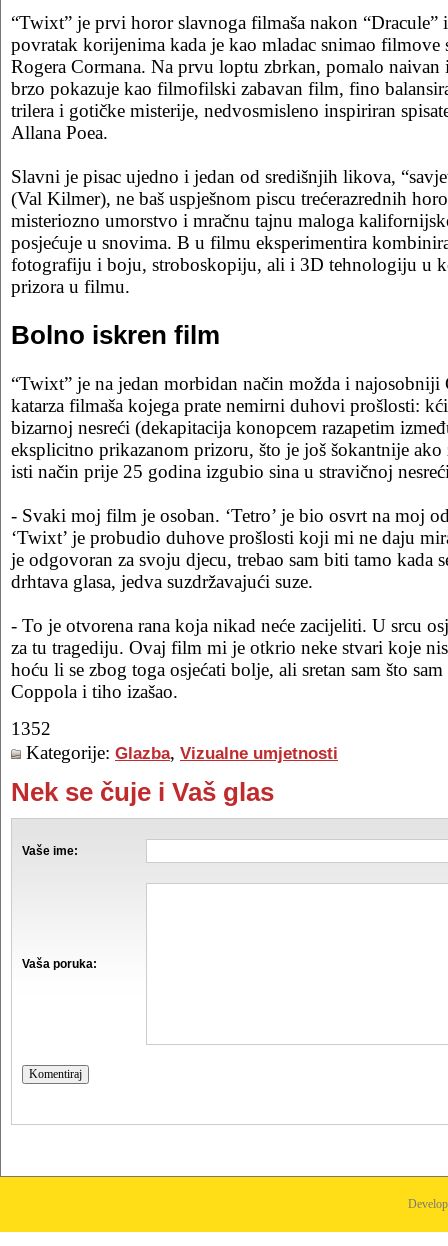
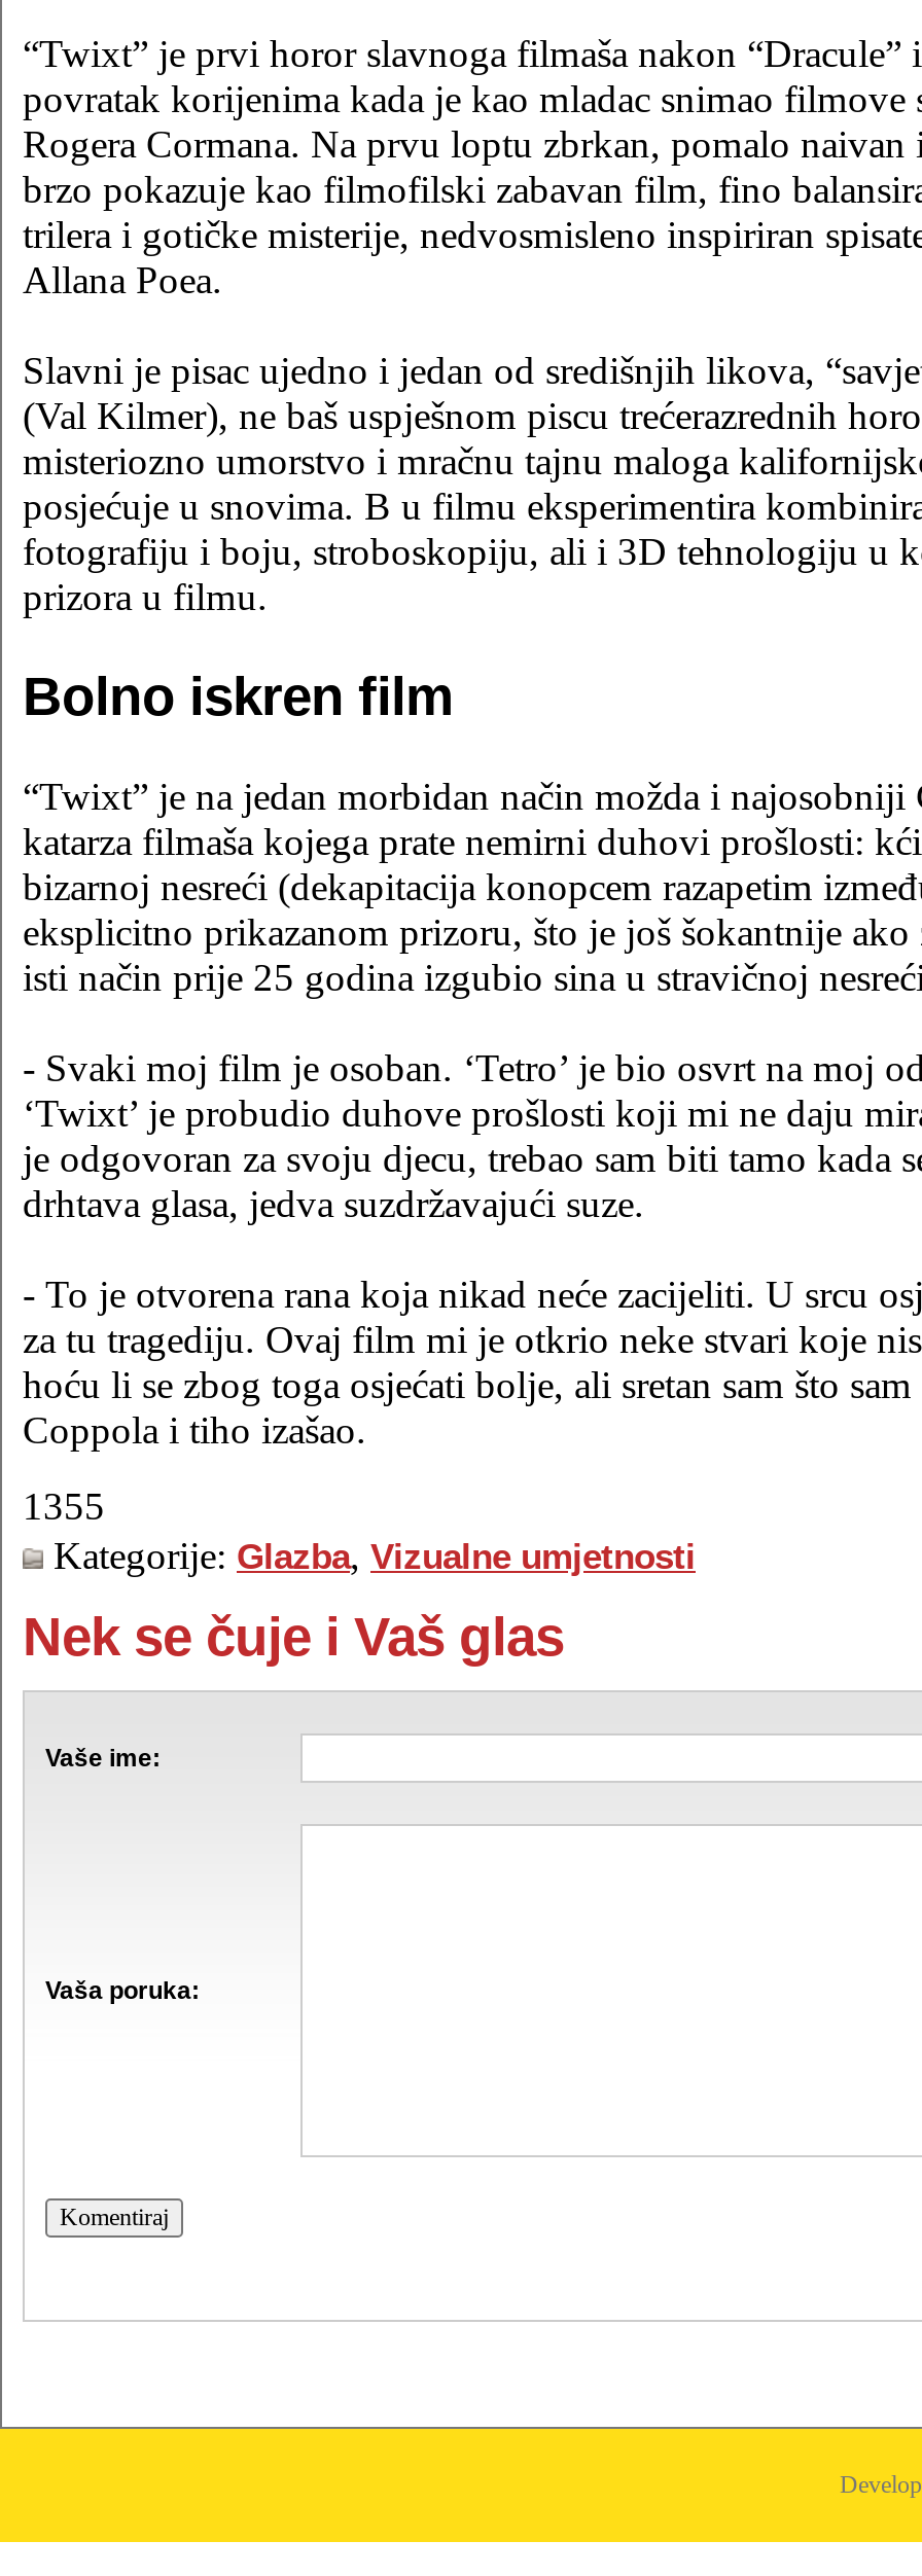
- 1352
+ 1355
